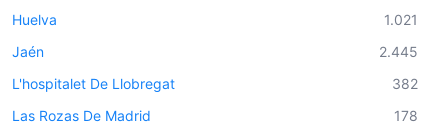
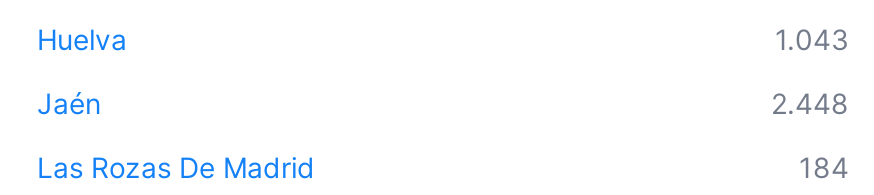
- 1.021
+ 1.043

- 2.445
- L'hospitalet De Llobregat
- 382
+ 2.448

- 178
+ 184
